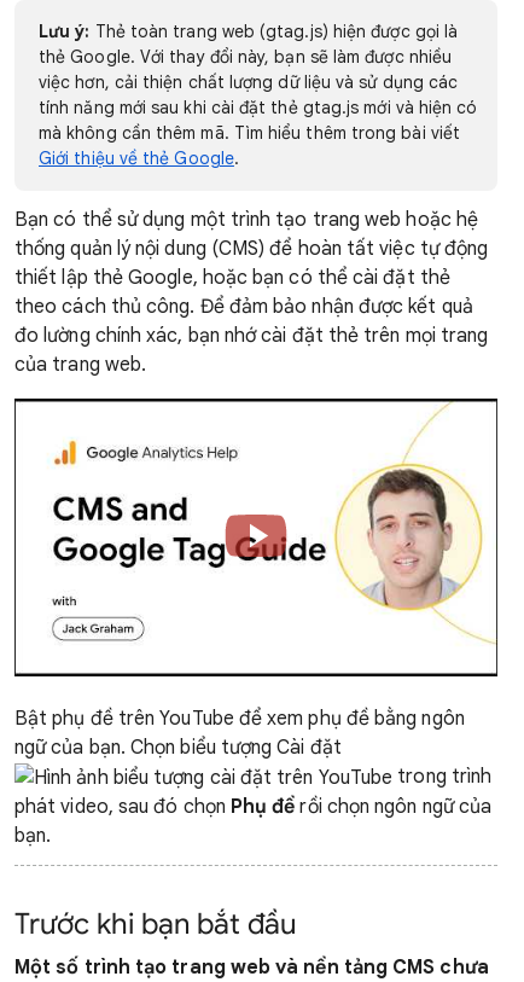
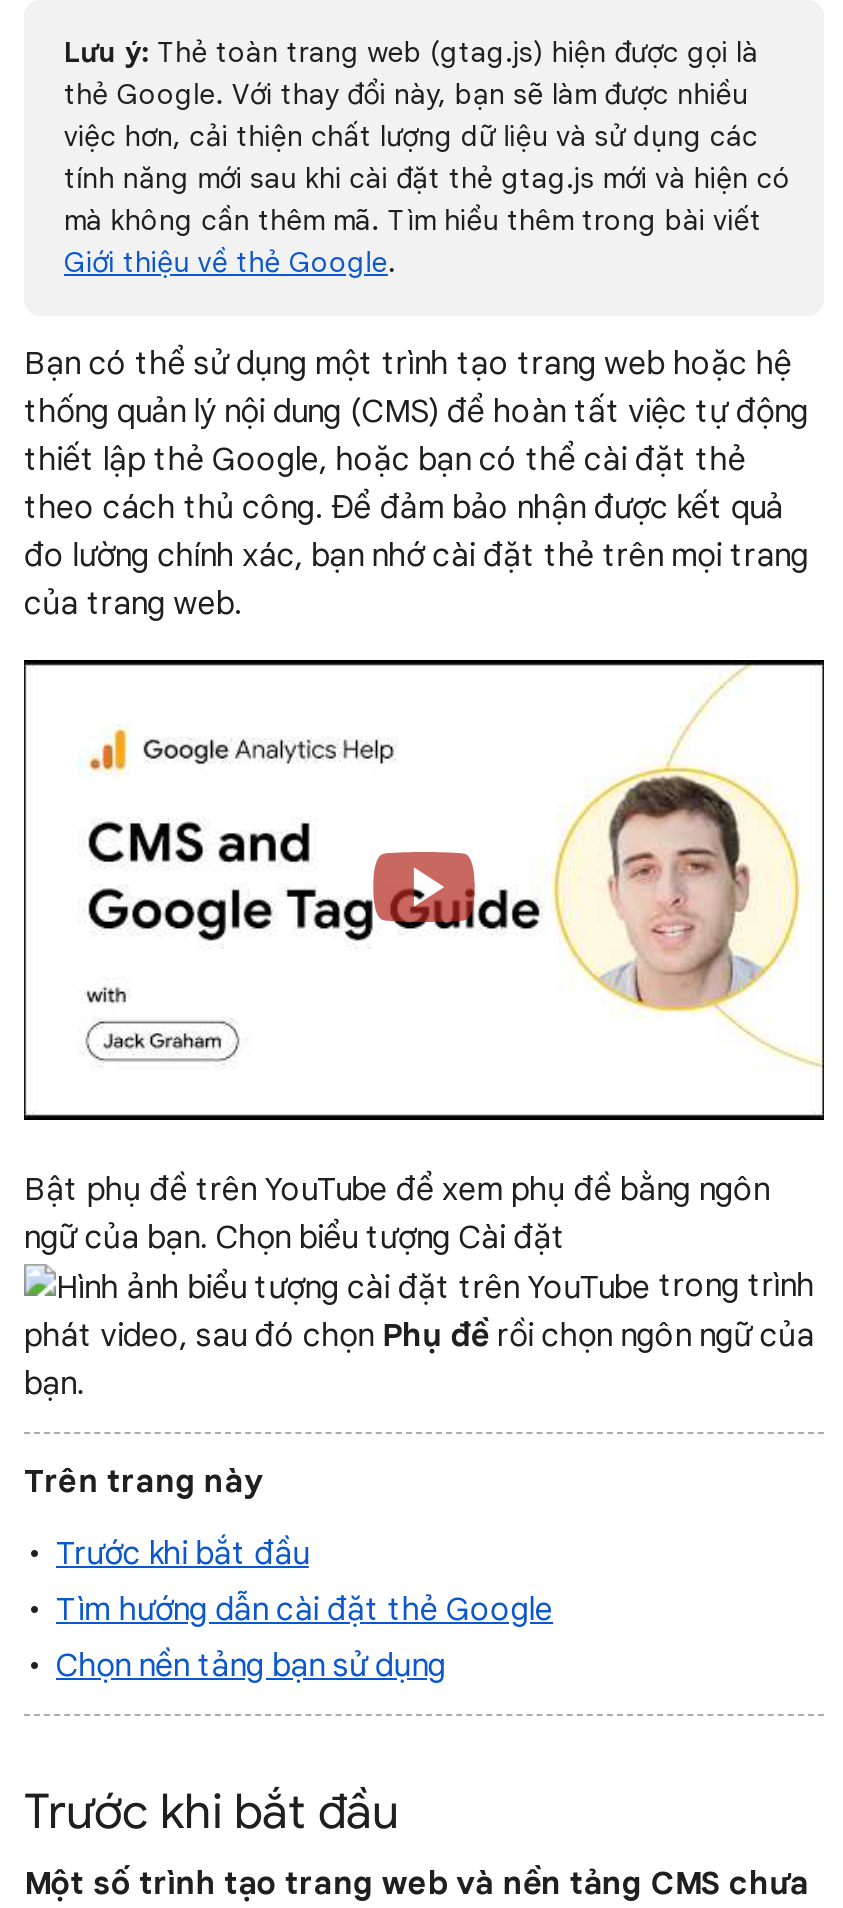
- Trước khi bạn bắt đầu
+ Trên trang này
+ Trước khi bắt đầu
+ Tìm hướng dẫn cài đặt thẻ Google
+ Chọn nền tảng bạn sử dụng
+ Trước khi bắt đầu
